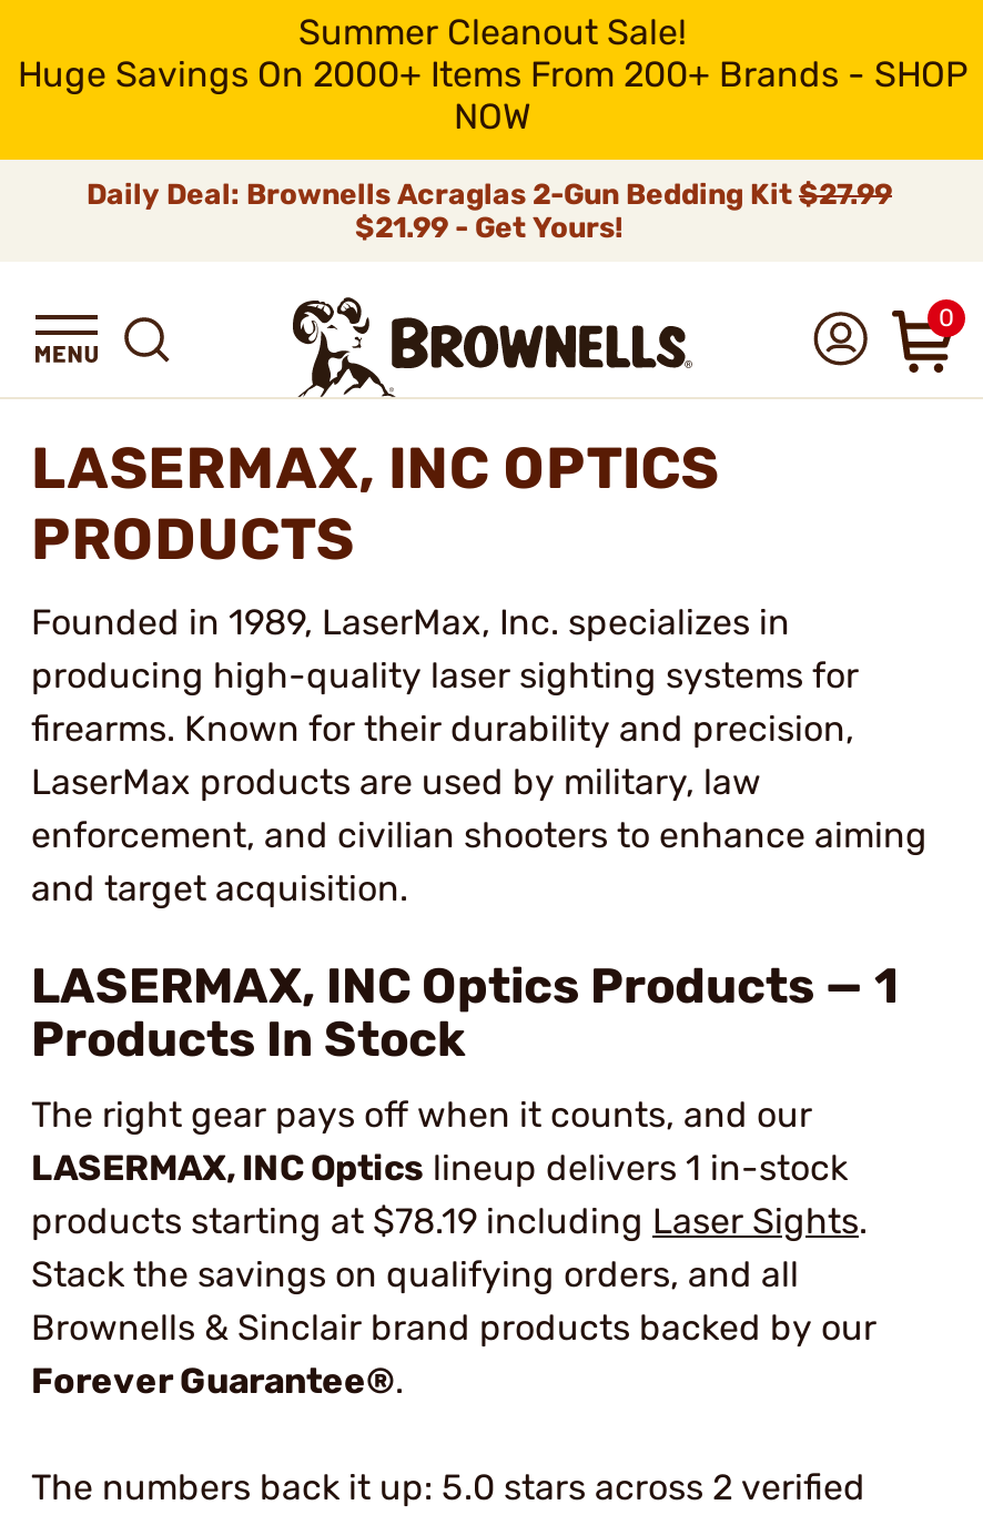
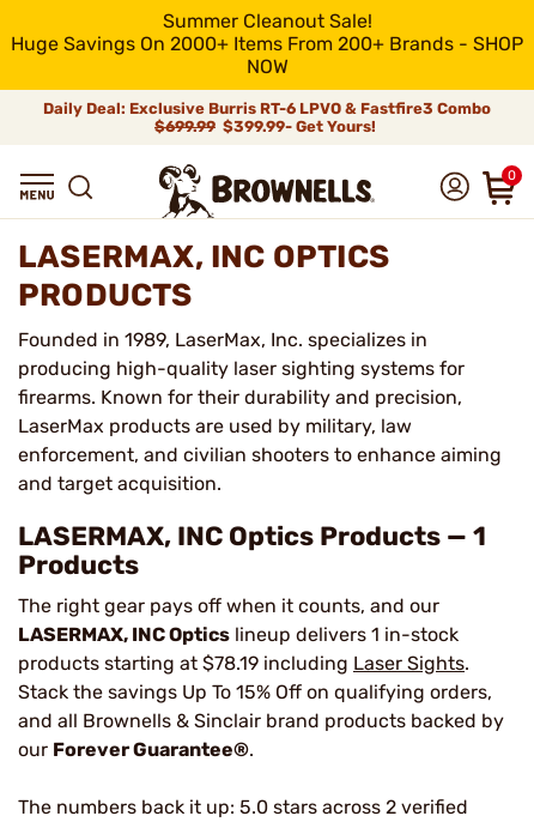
- Daily Deal: Brownells Acraglas 2-Gun Bedding Kit $27.99
- $21.99 - Get Yours!
+ Daily Deal: Exclusive Burris RT-6 LPVO & Fastfire3 Combo
+ $699.99 $399.99- Get Yours!

- Products In Stock
+ Products

- Stack the savings on qualifying orders, and all
- Brownells & Sinclair brand products backed by our
- Forever Guarantee®.
+ Stack the savings Up To 15% Off on qualifying orders,
+ and all Brownells & Sinclair brand products backed by
+ our Forever Guarantee®.
